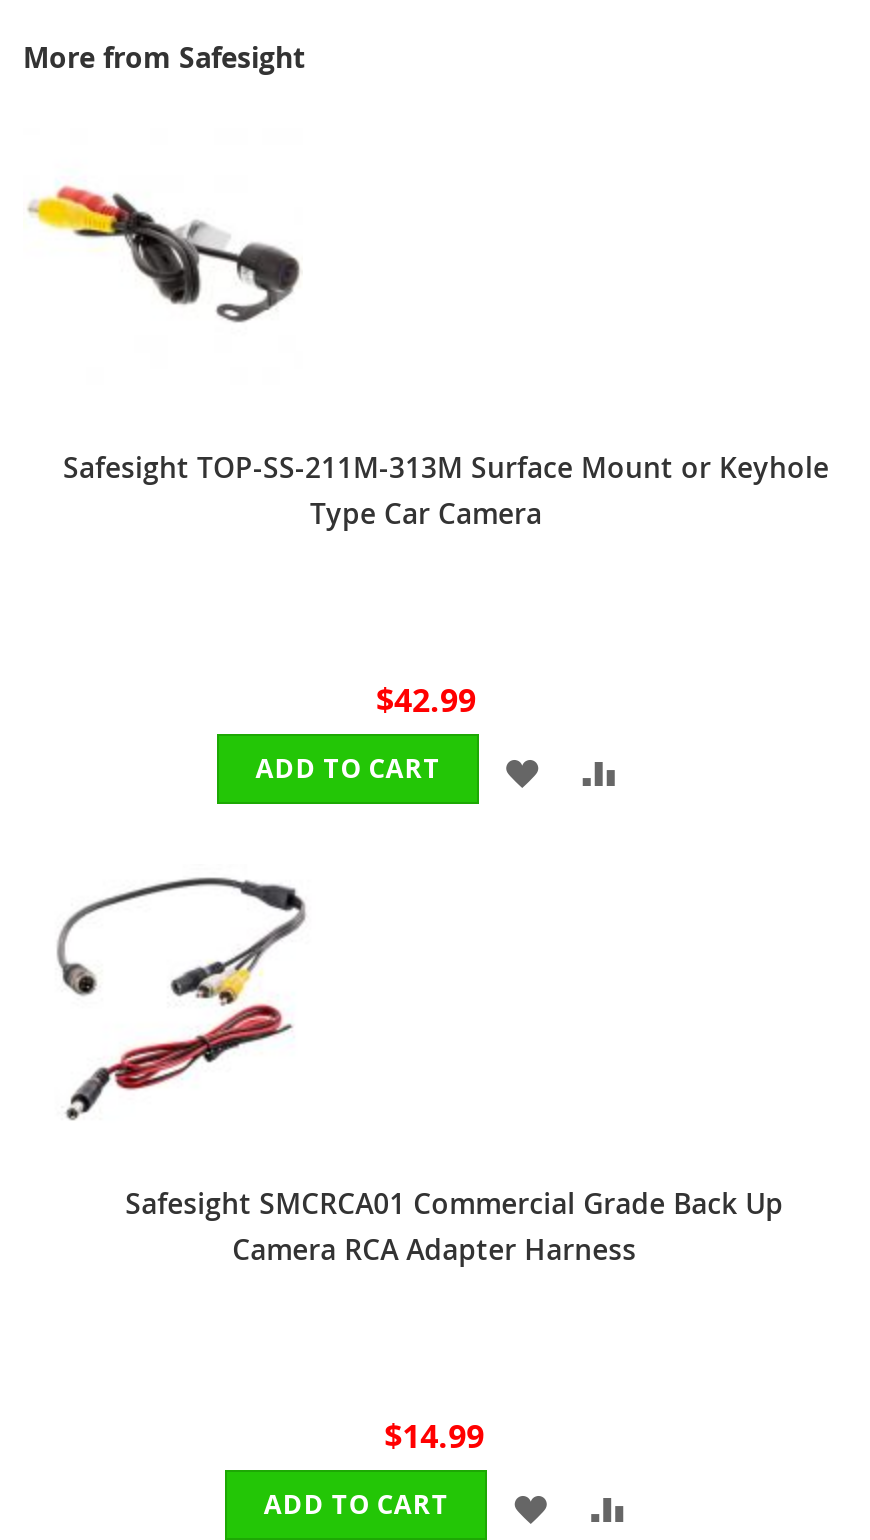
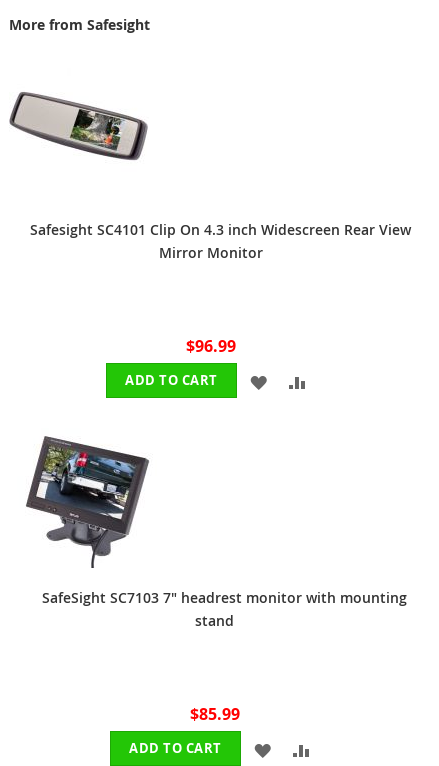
- [image]
+ [image]

- Safesight TOP-SS-211M-313M Surface Mount or Keyhole
- Type Car Camera
+ Safesight SC4101 Clip On 4.3 inch Widescreen Rear View
+ Mirror Monitor

- $42.99
+ $96.99

- [image]
- Safesight SMCRCA01 Commercial Grade Back Up
- Camera RCA Adapter Harness
+ [image]
+ SafeSight SC7103 7" headrest monitor with mounting
+ stand

- $14.99
+ $85.99
